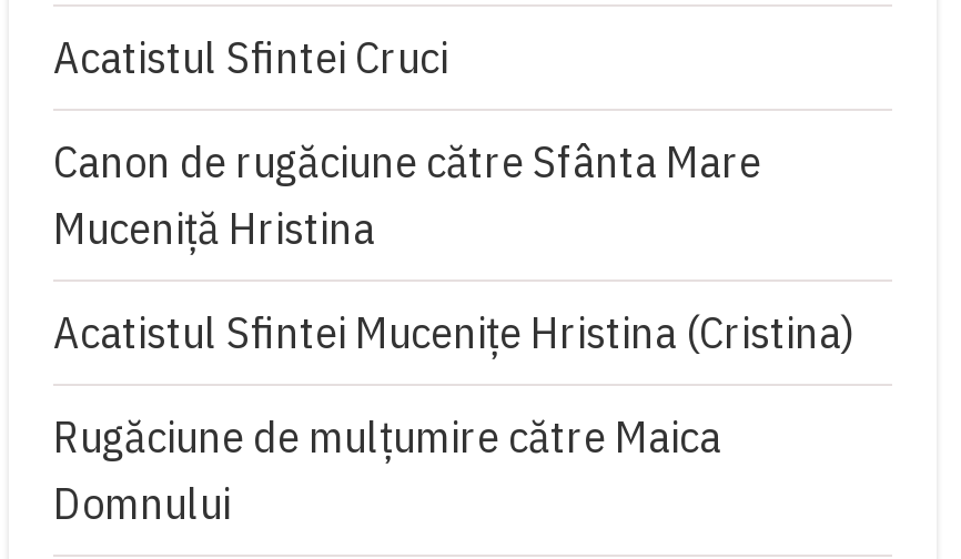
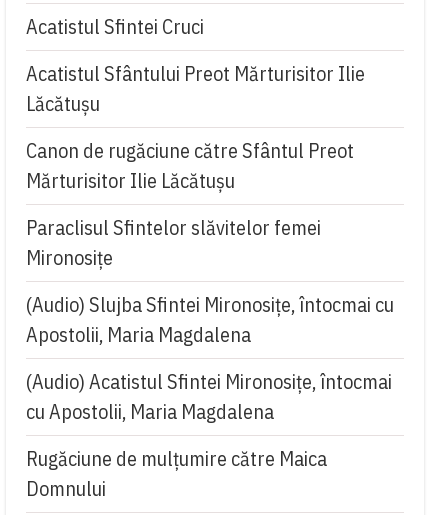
- Canon de rugăciune către Sfânta Mare
- Muceniţă Hristina
- Acatistul Sfintei Muceniţe Hristina (Cristina)
+ Acatistul Sfântului Preot Mărturisitor Ilie
+ Lăcătușu
+ Canon de rugăciune către Sfântul Preot
+ Mărturisitor Ilie Lăcătușu
+ Paraclisul Sfintelor slăvitelor femei
+ Mironosițe
+ (Audio) Slujba Sfintei Mironosiţe, întocmai cu
+ Apostolii, Maria Magdalena
+ (Audio) Acatistul Sfintei Mironosiţe, întocmai
+ cu Apostolii, Maria Magdalena
